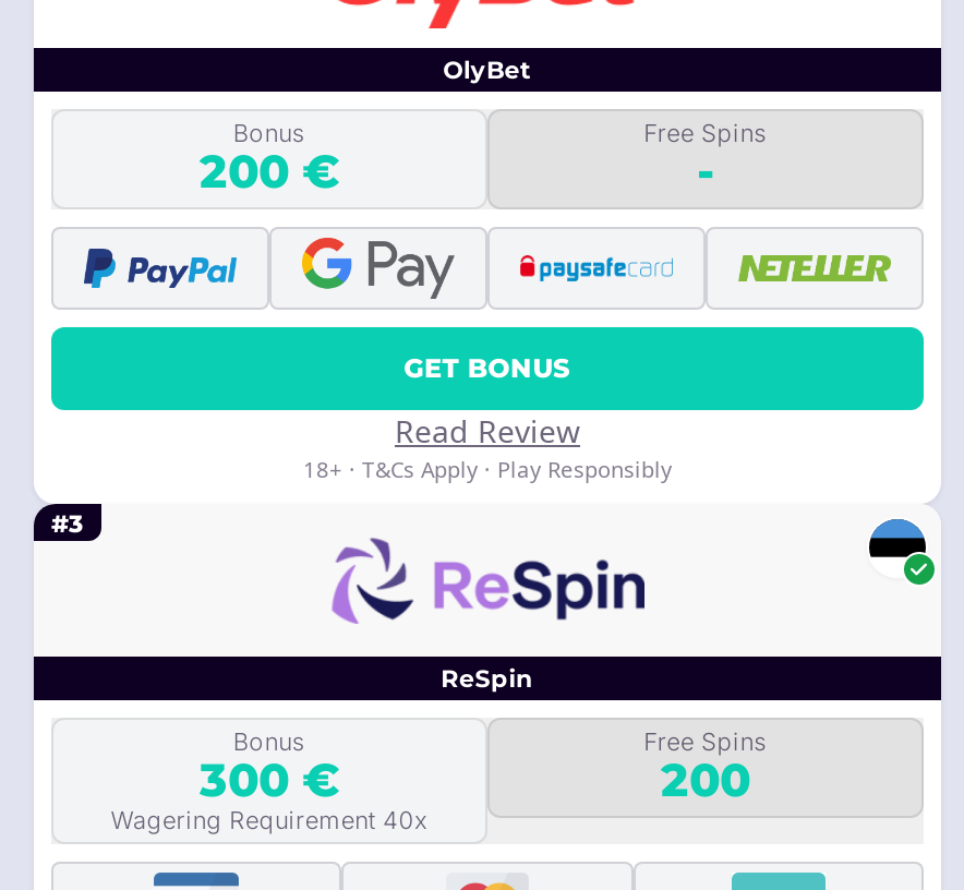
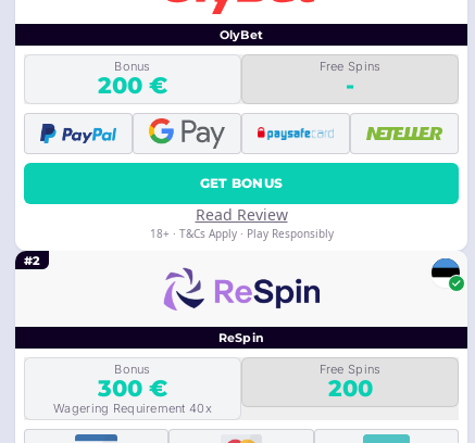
- #3
+ #2
